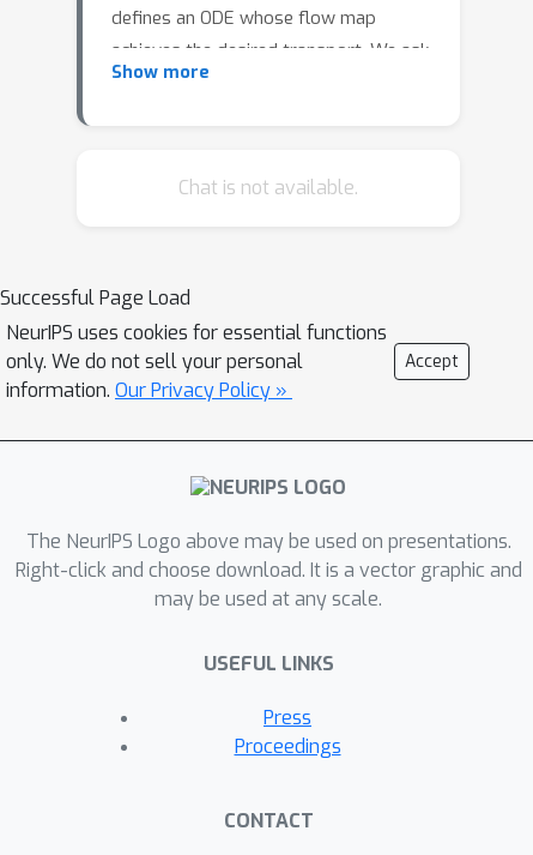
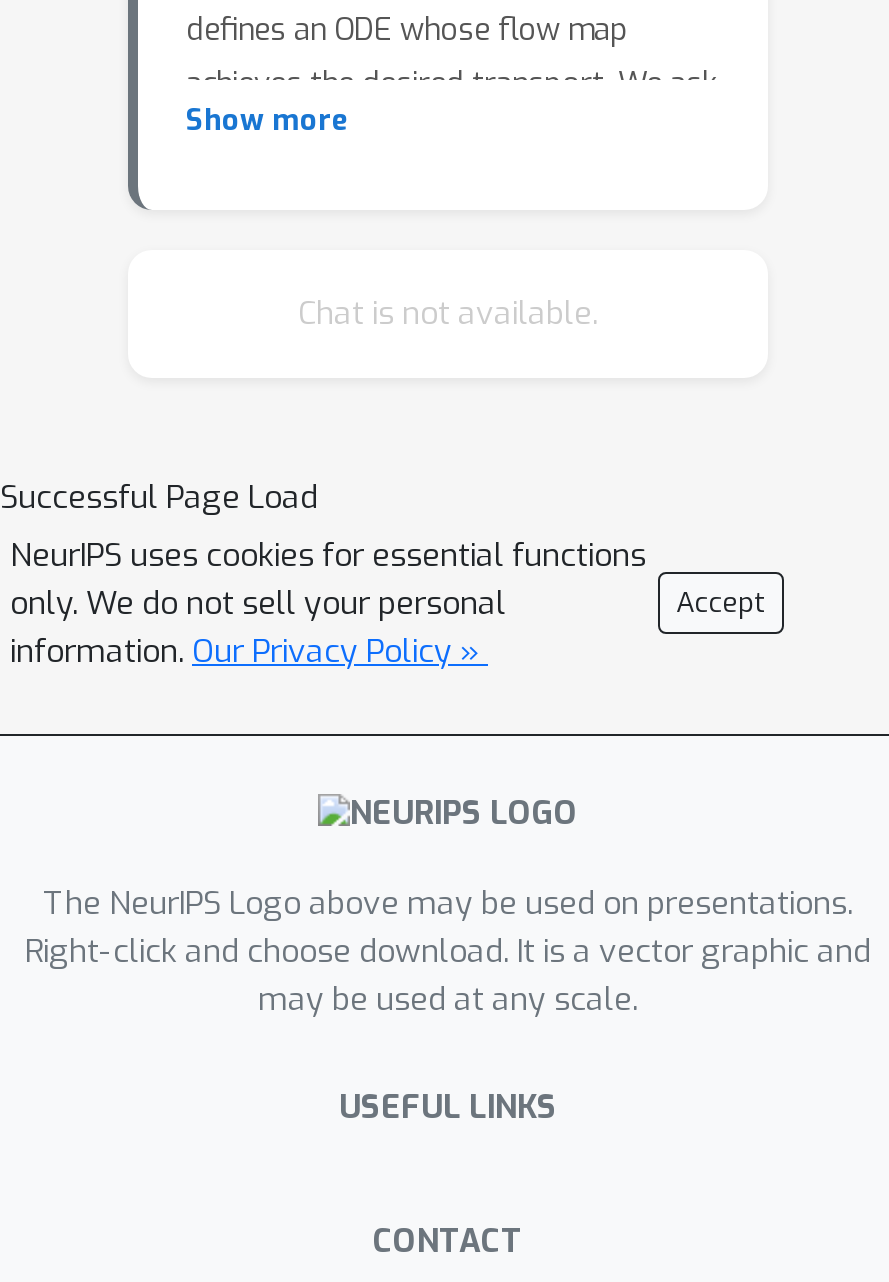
- Press
- Proceedings
